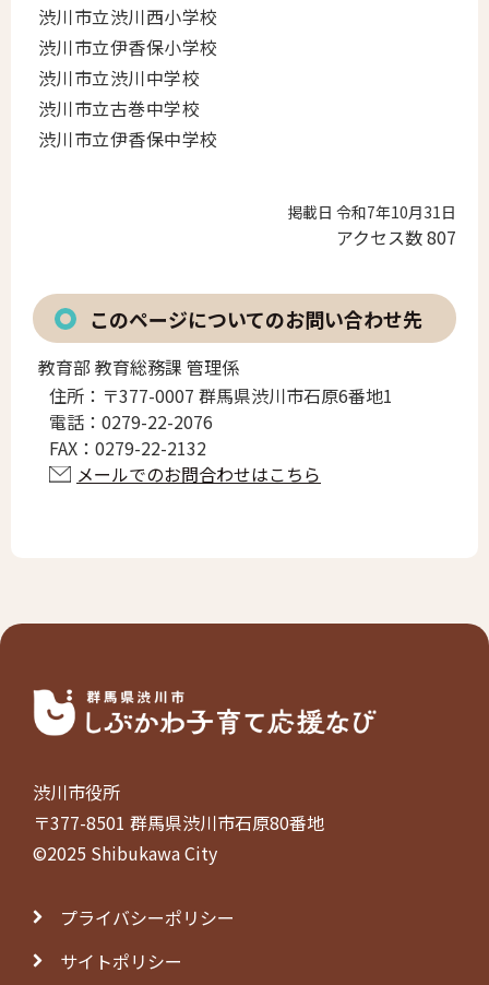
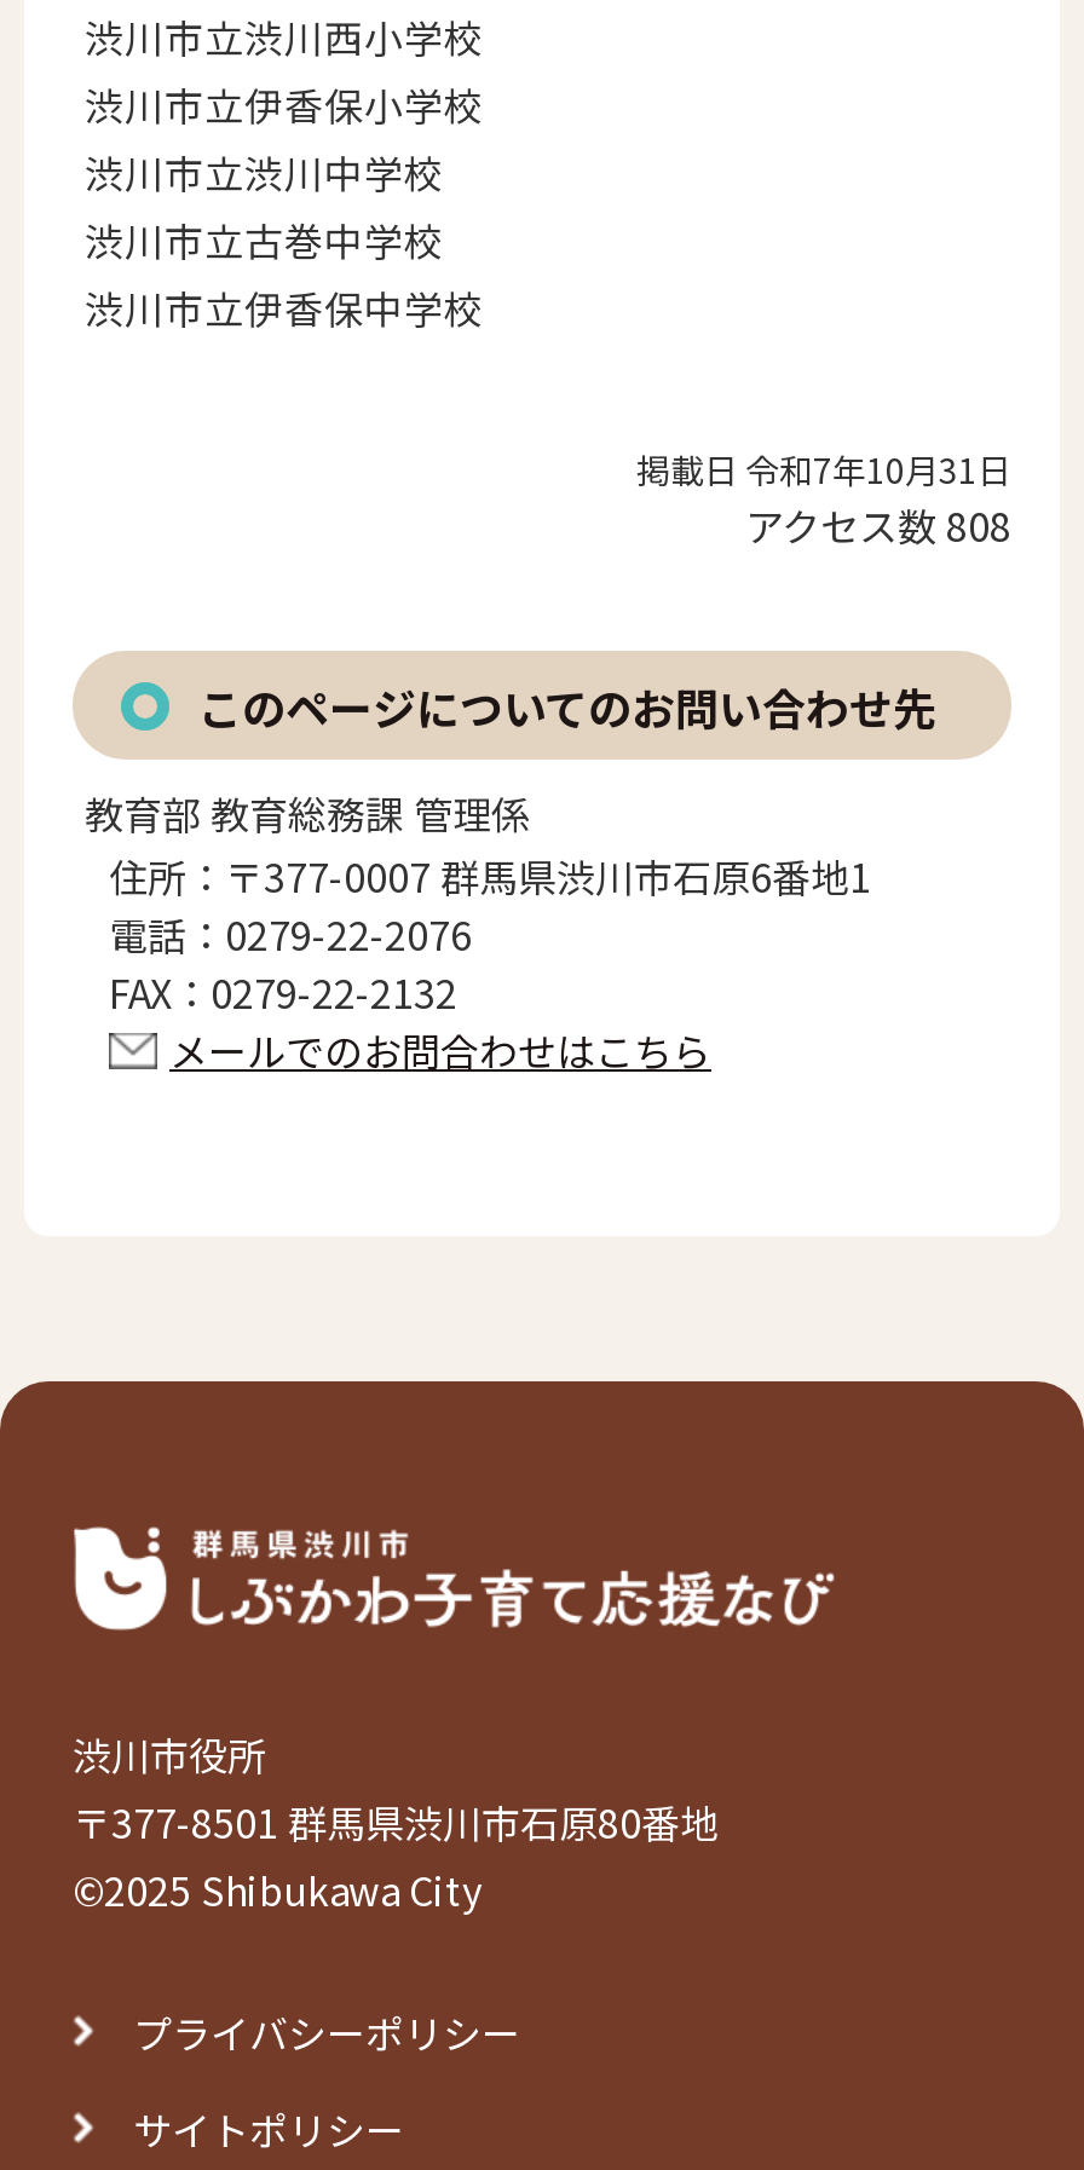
- アクセス数807
+ アクセス数808
